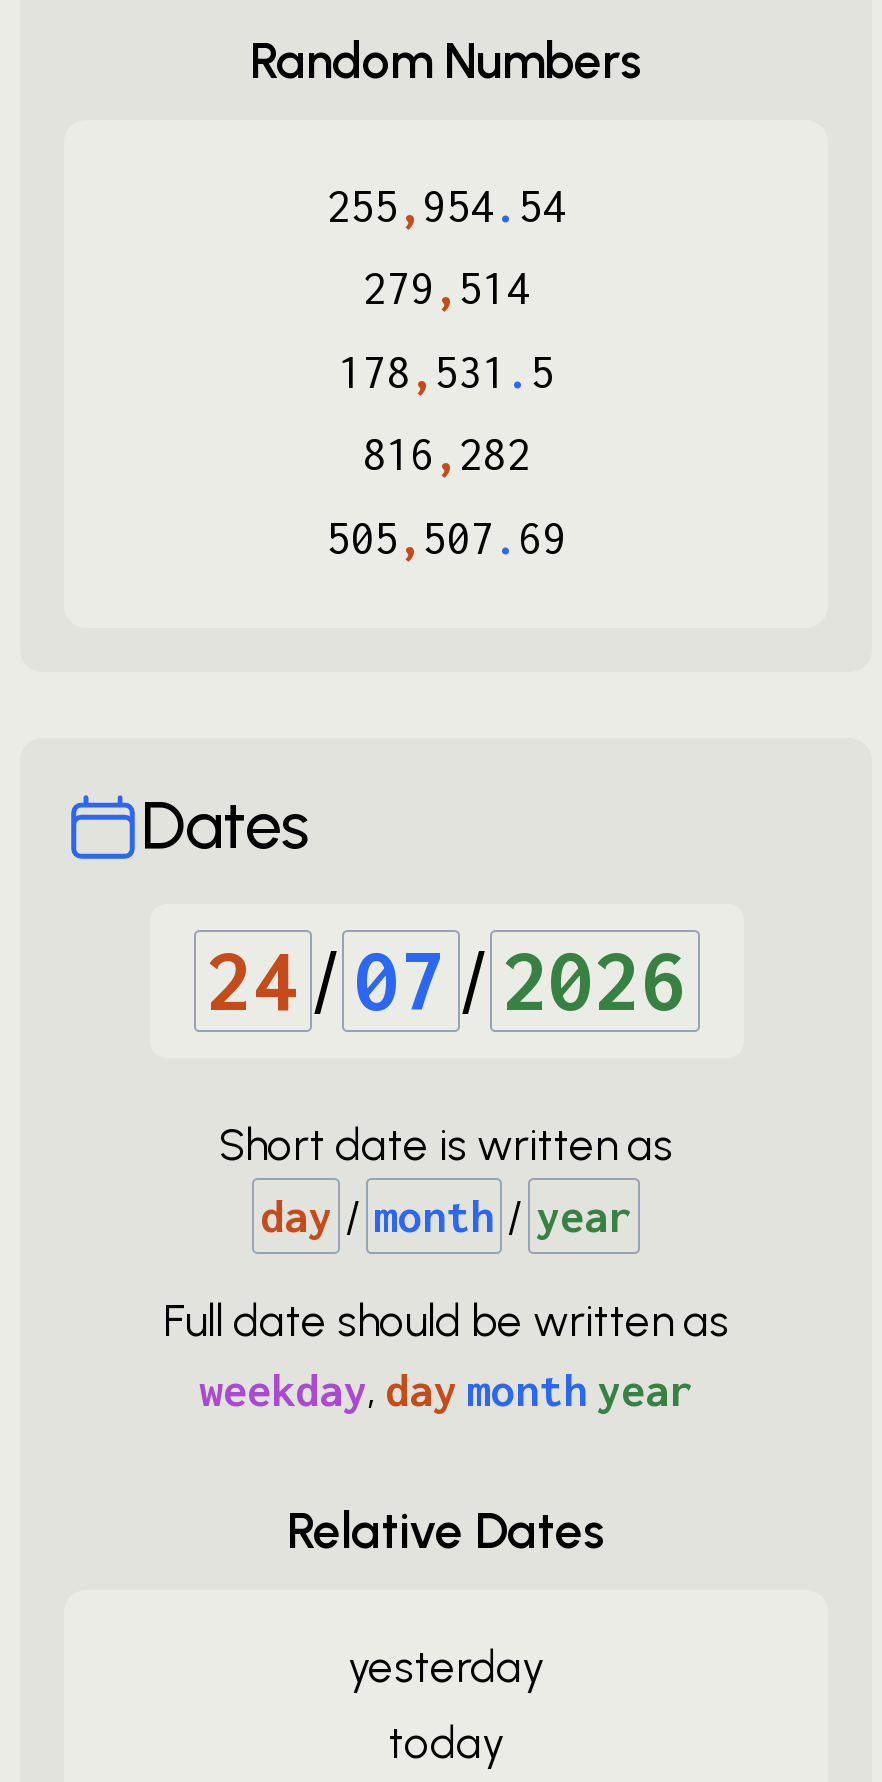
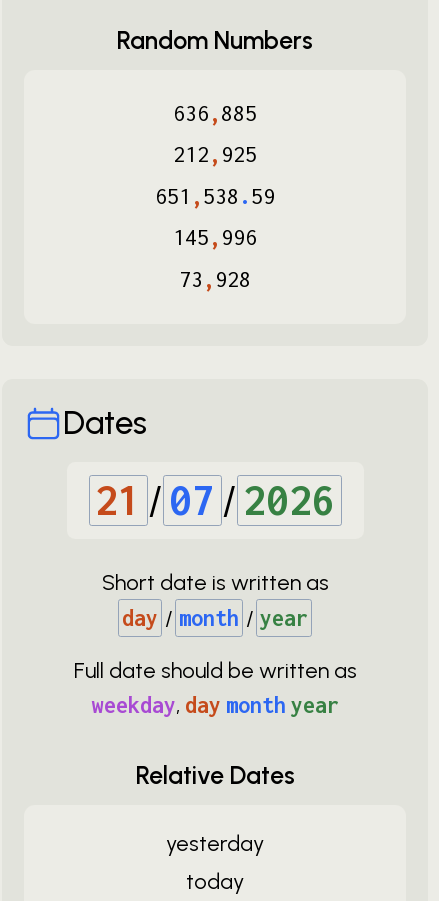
- 255, 954. 54
+ 636, 885

- 279, 514
+ 212, 925

- 178, 531. 5
+ 651, 538. 59

- 816, 282
+ 145, 996

- 505, 507. 69
+ 73, 928

- 24 / 07 / 2026
+ 21 / 07 / 2026
